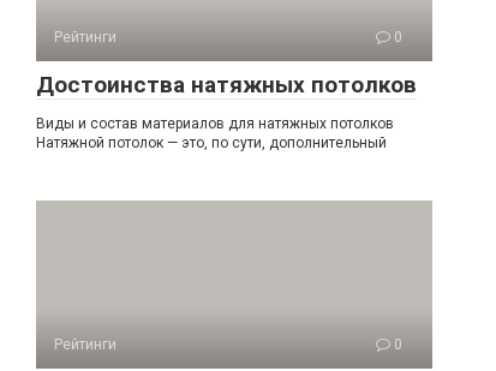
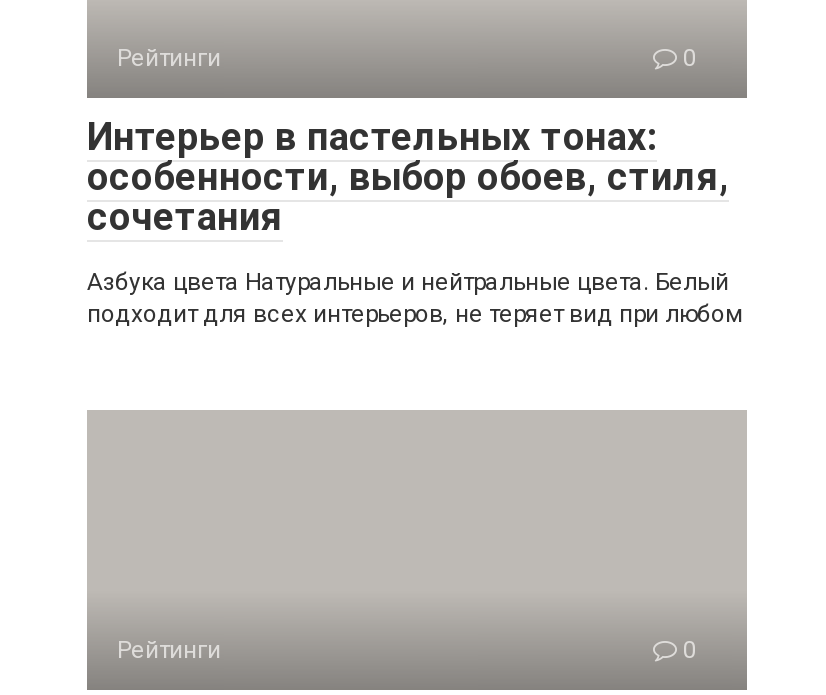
- Достоинства натяжных потолков
+ Интерьер в пастельных тонах:
+ особенности, выбор обоев, стиля,
+ сочетания

- Виды и состав материалов для натяжных потолков
- Натяжной потолок — это, по сути, дополнительный
+ Азбука цвета Натуральные и нейтральные цвета. Белый
+ подходит для всех интерьеров, не теряет вид при любом
